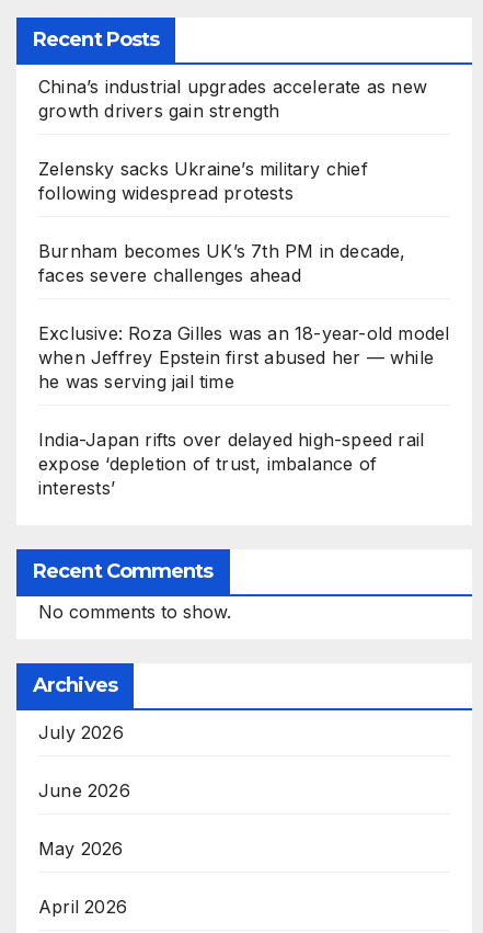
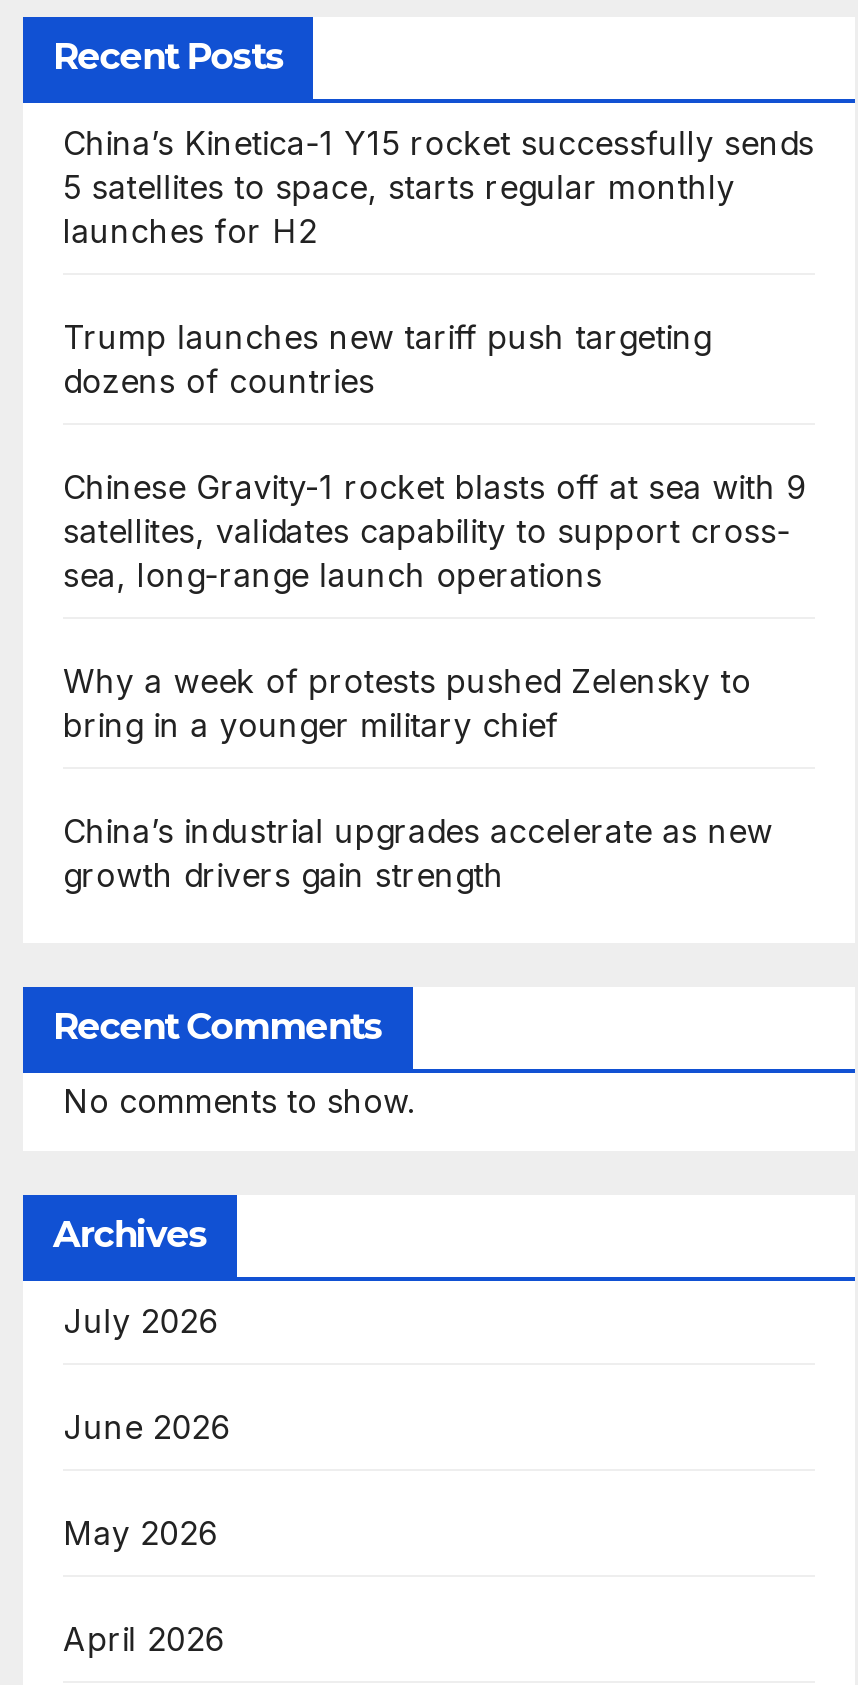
+ China’s Kinetica-1 Y15 rocket successfully sends
+ 5 satellites to space, starts regular monthly
+ launches for H2
+ Trump launches new tariff push targeting
+ dozens of countries
+ Chinese Gravity-1 rocket blasts off at sea with 9
+ satellites, validates capability to support cross-
+ sea, long-range launch operations
+ Why a week of protests pushed Zelensky to
+ bring in a younger military chief

moved down: China’s industrial upgrades accelerate as new | growth drivers gain strength

- Zelensky sacks Ukraine’s military chief
- following widespread protests
- Burnham becomes UK’s 7th PM in decade,
- faces severe challenges ahead
- Exclusive: Roza Gilles was an 18-year-old model
- when Jeffrey Epstein first abused her — while
- he was serving jail time
- India-Japan rifts over delayed high-speed rail
- expose ‘depletion of trust, imbalance of
- interests’
